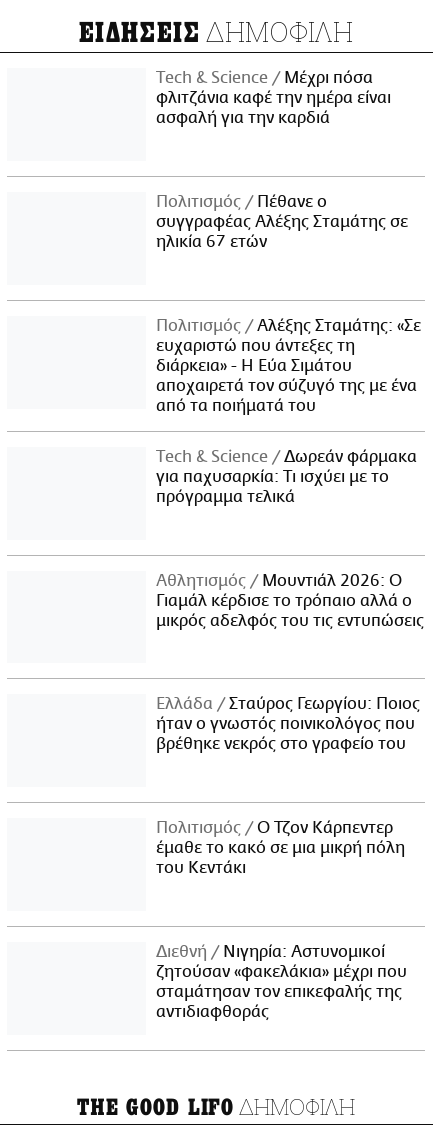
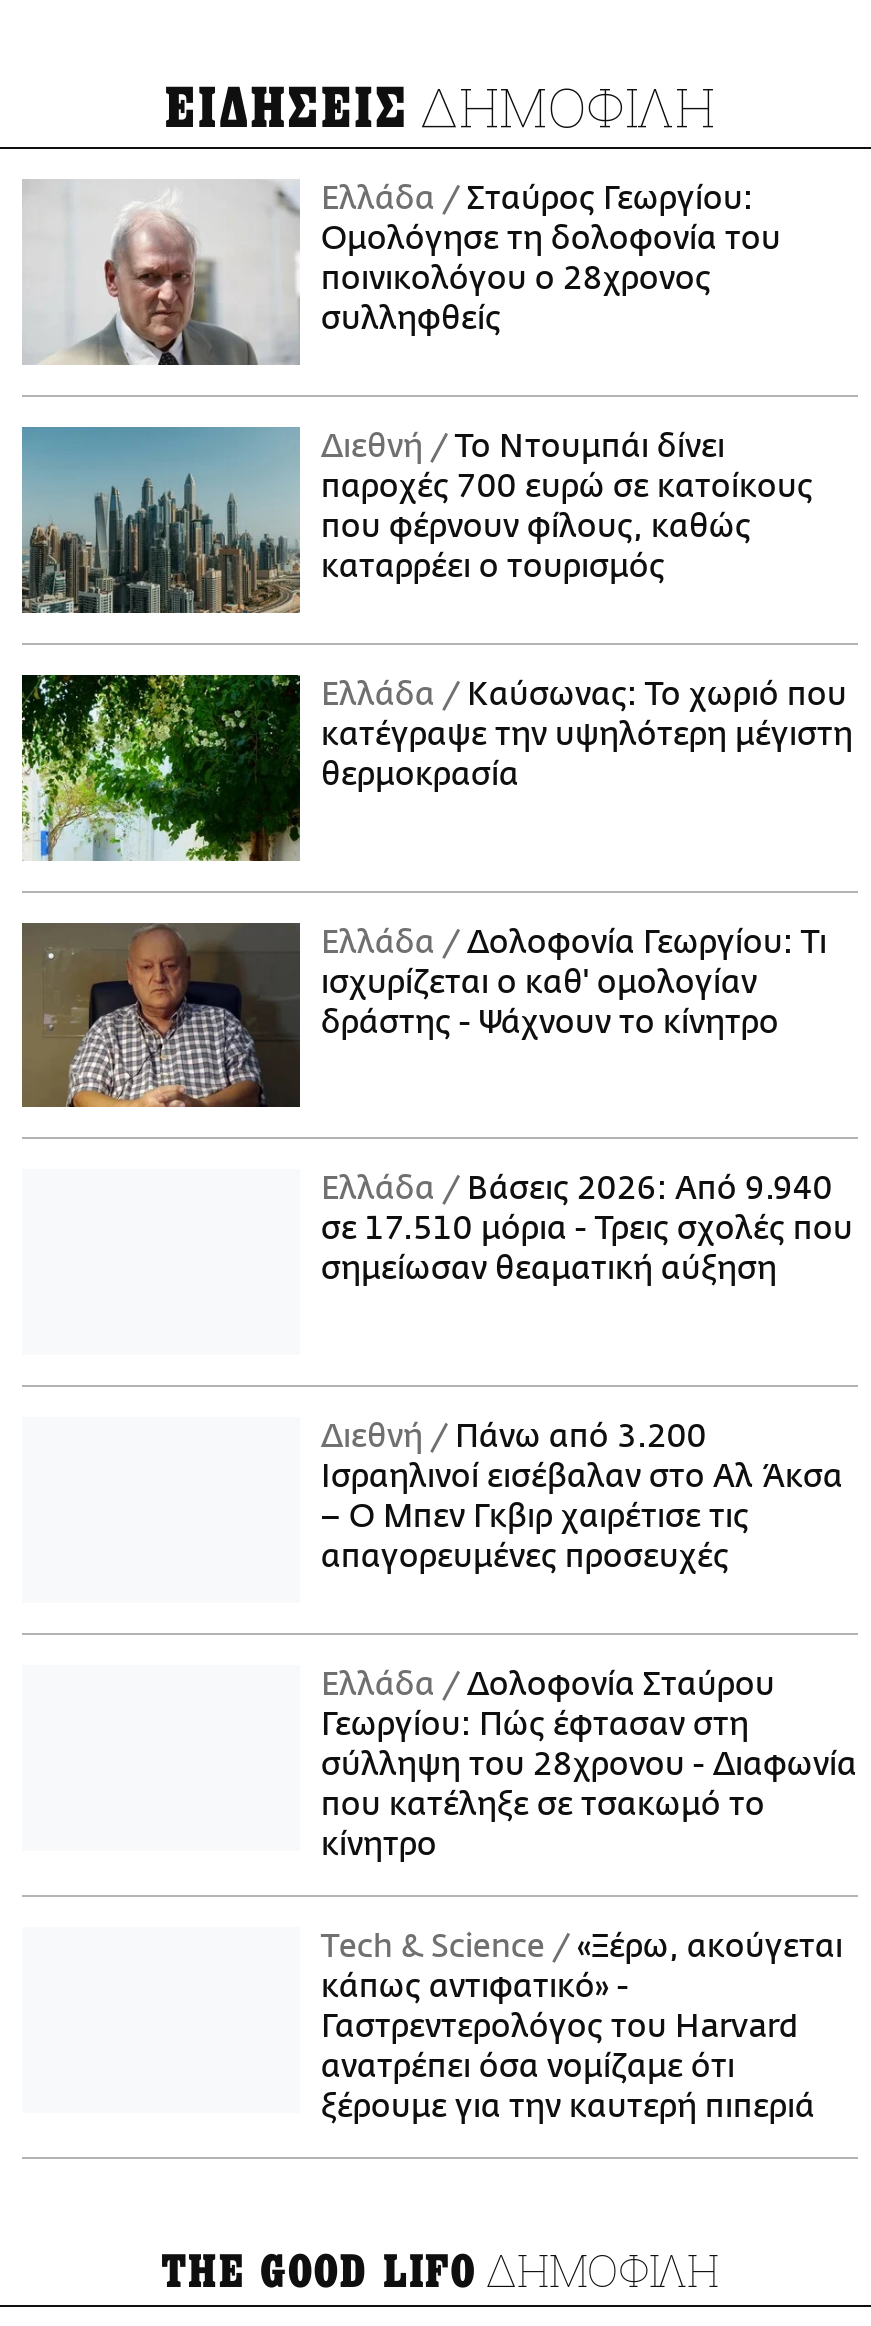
+ [image]

+ [image]

+ [image]

+ [image]

- Τech & Science Μέχρι πόσα
- φλιτζάνια καφέ την ημέρα είναι
- ασφαλή για την καρδιά
+ Ελλάδα Σταύρος Γεωργίου:
+ Ομολόγησε τη δολοφονία του
+ ποινικολόγου ο 28χρονος
+ συλληφθείς

- Πολιτισμός Πέθανε ο
- συγγραφέας Αλέξης Σταμάτης σε
- ηλικία 67 ετών
+ Διεθνή Το Ντουμπάι δίνει
+ παροχές 700 ευρώ σε κατοίκους
+ που φέρνουν φίλους, καθώς
+ καταρρέει ο τουρισμός

- Πολιτισμός Αλέξης Σταμάτης: «Σε
- ευχαριστώ που άντεξες τη
- διάρκεια» - Η Εύα Σιμάτου
- αποχαιρετά τον σύζυγό της με ένα
- από τα ποιήματά του
+ Ελλάδα Καύσωνας: Το χωριό που
+ κατέγραψε την υψηλότερη μέγιστη
+ θερμοκρασία

- Τech & Science Δωρεάν φάρμακα
- για παχυσαρκία: Τι ισχύει με το
- πρόγραμμα τελικά
+ Ελλάδα Δολοφονία Γεωργίου: Τι
+ ισχυρίζεται ο καθ' ομολογίαν
+ δράστης - Ψάχνουν το κίνητρο

- Αθλητισμός Μουντιάλ 2026: Ο
- Γιαμάλ κέρδισε το τρόπαιο αλλά ο
- μικρός αδελφός του τις εντυπώσεις
+ Ελλάδα Βάσεις 2026: Από 9.940
+ σε 17.510 μόρια - Τρεις σχολές που
+ σημείωσαν θεαματική αύξηση

- Ελλάδα Σταύρος Γεωργίου: Ποιος
- ήταν ο γνωστός ποινικολόγος που
- βρέθηκε νεκρός στο γραφείο του
+ Διεθνή Πάνω από 3.200
+ Ισραηλινοί εισέβαλαν στο Αλ Άκσα
+ – Ο Μπεν Γκβιρ χαιρέτισε τις
+ απαγορευμένες προσευχές

- Πολιτισμός Ο Τζον Κάρπεντερ
- έμαθε το κακό σε μια μικρή πόλη
- του Κεντάκι
+ Ελλάδα Δολοφονία Σταύρου
+ Γεωργίου: Πώς έφτασαν στη
+ σύλληψη του 28χρονου - Διαφωνία
+ που κατέληξε σε τσακωμό το
+ κίνητρο

- Διεθνή Νιγηρία: Αστυνομικοί
- ζητούσαν «φακελάκια» μέχρι που
- σταμάτησαν τον επικεφαλής της
- αντιδιαφθοράς
+ Τech & Science «Ξέρω, ακούγεται
+ κάπως αντιφατικό» -
+ Γαστρεντερολόγος του Harvard
+ ανατρέπει όσα νομίζαμε ότι
+ ξέρουμε για την καυτερή πιπεριά
